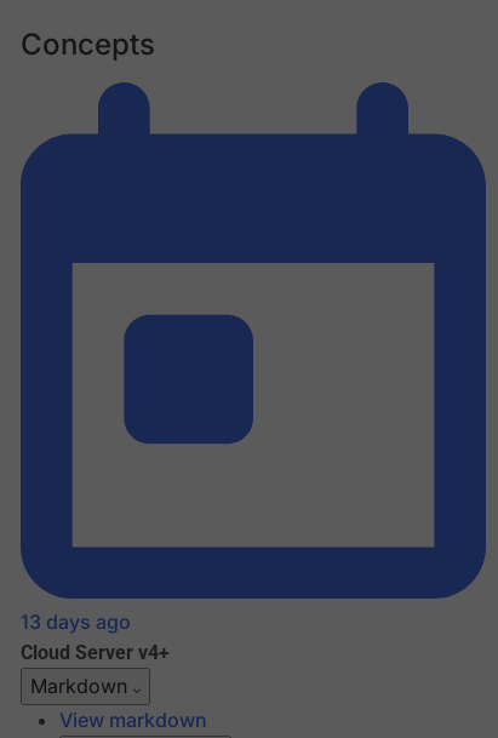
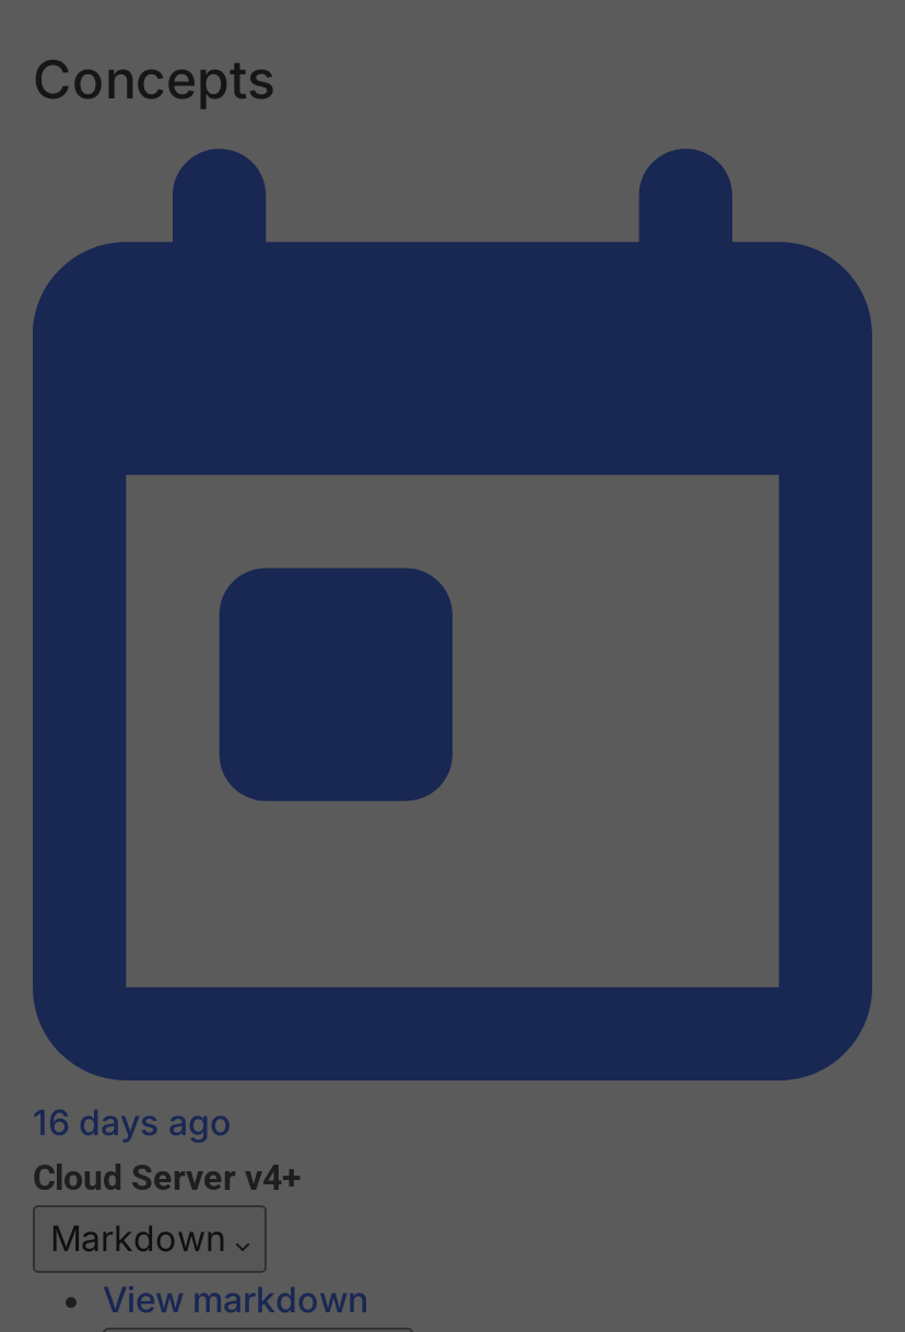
- 13 days ago
+ 16 days ago
